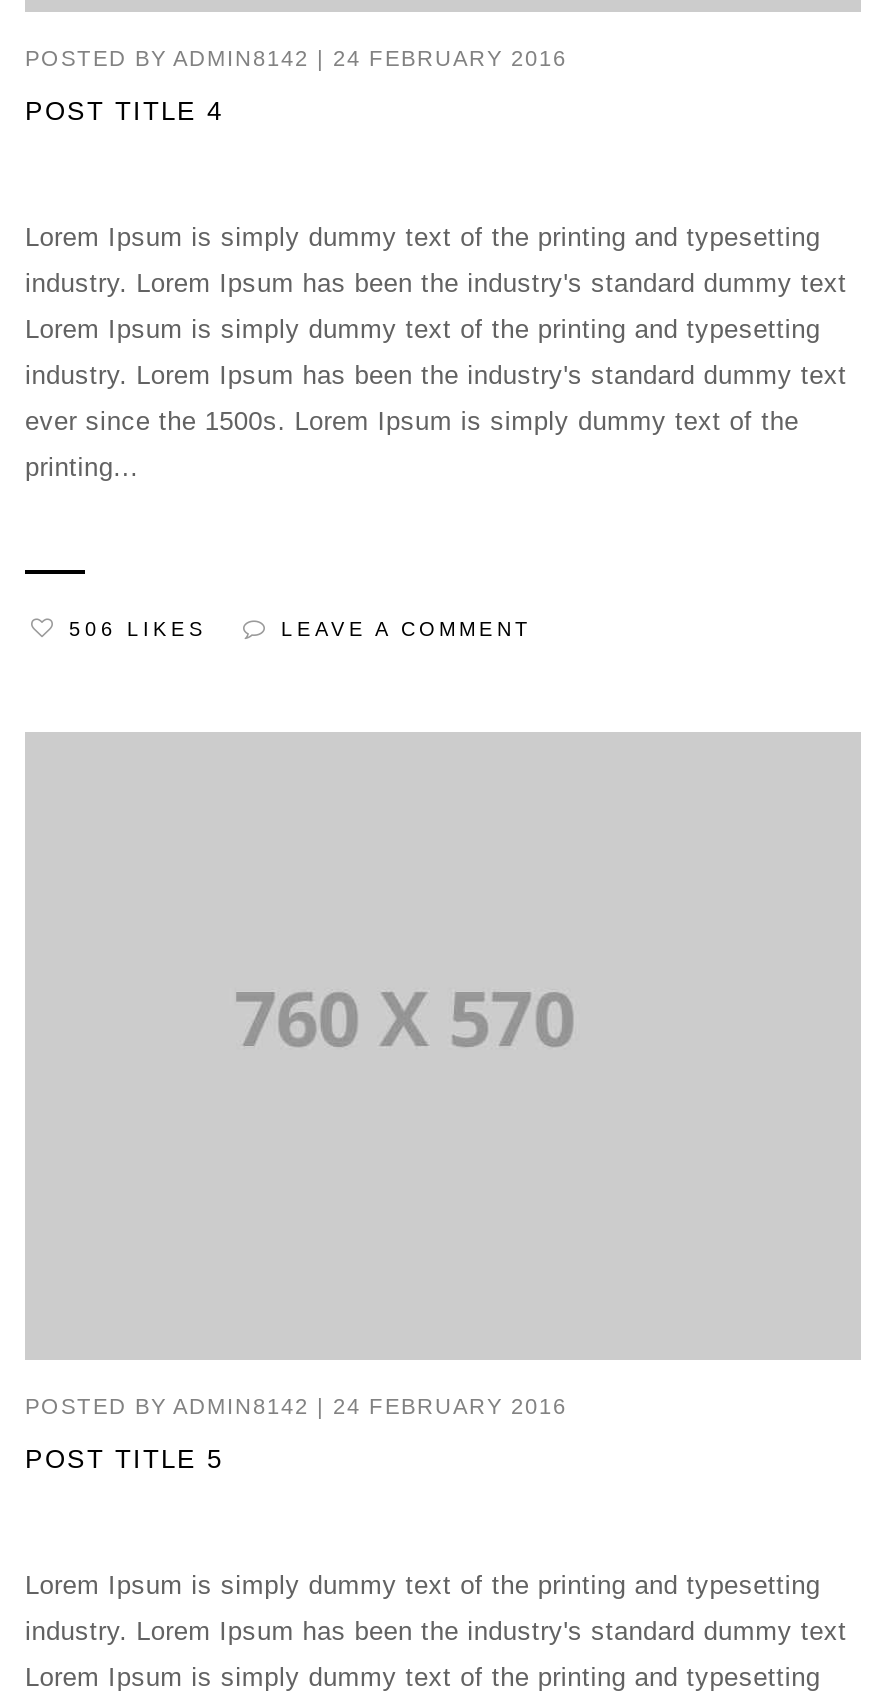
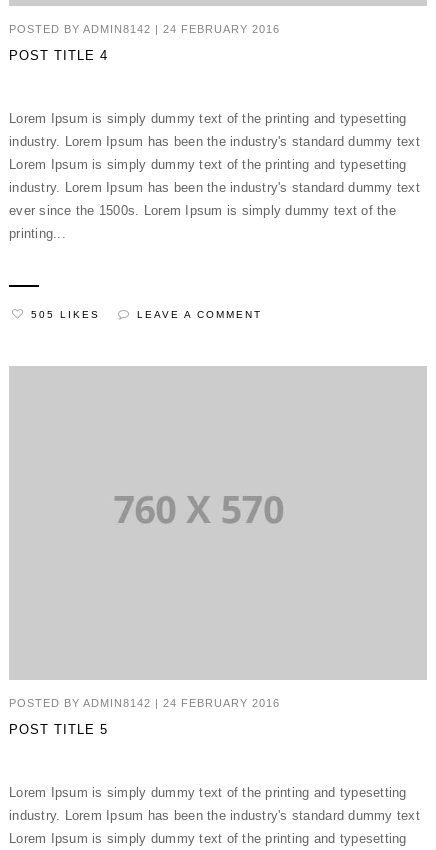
- 506 LIKES
+ 505 LIKES
